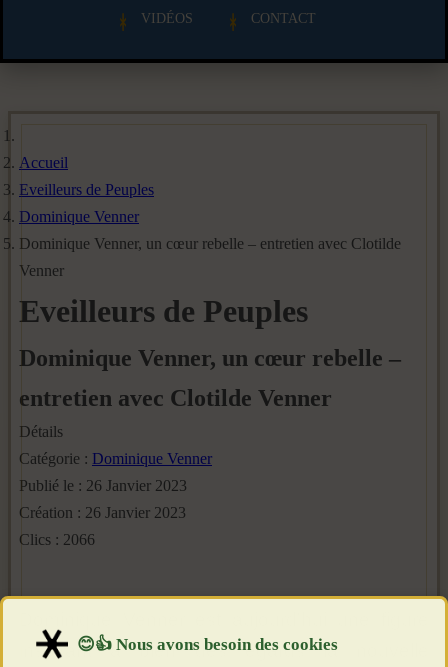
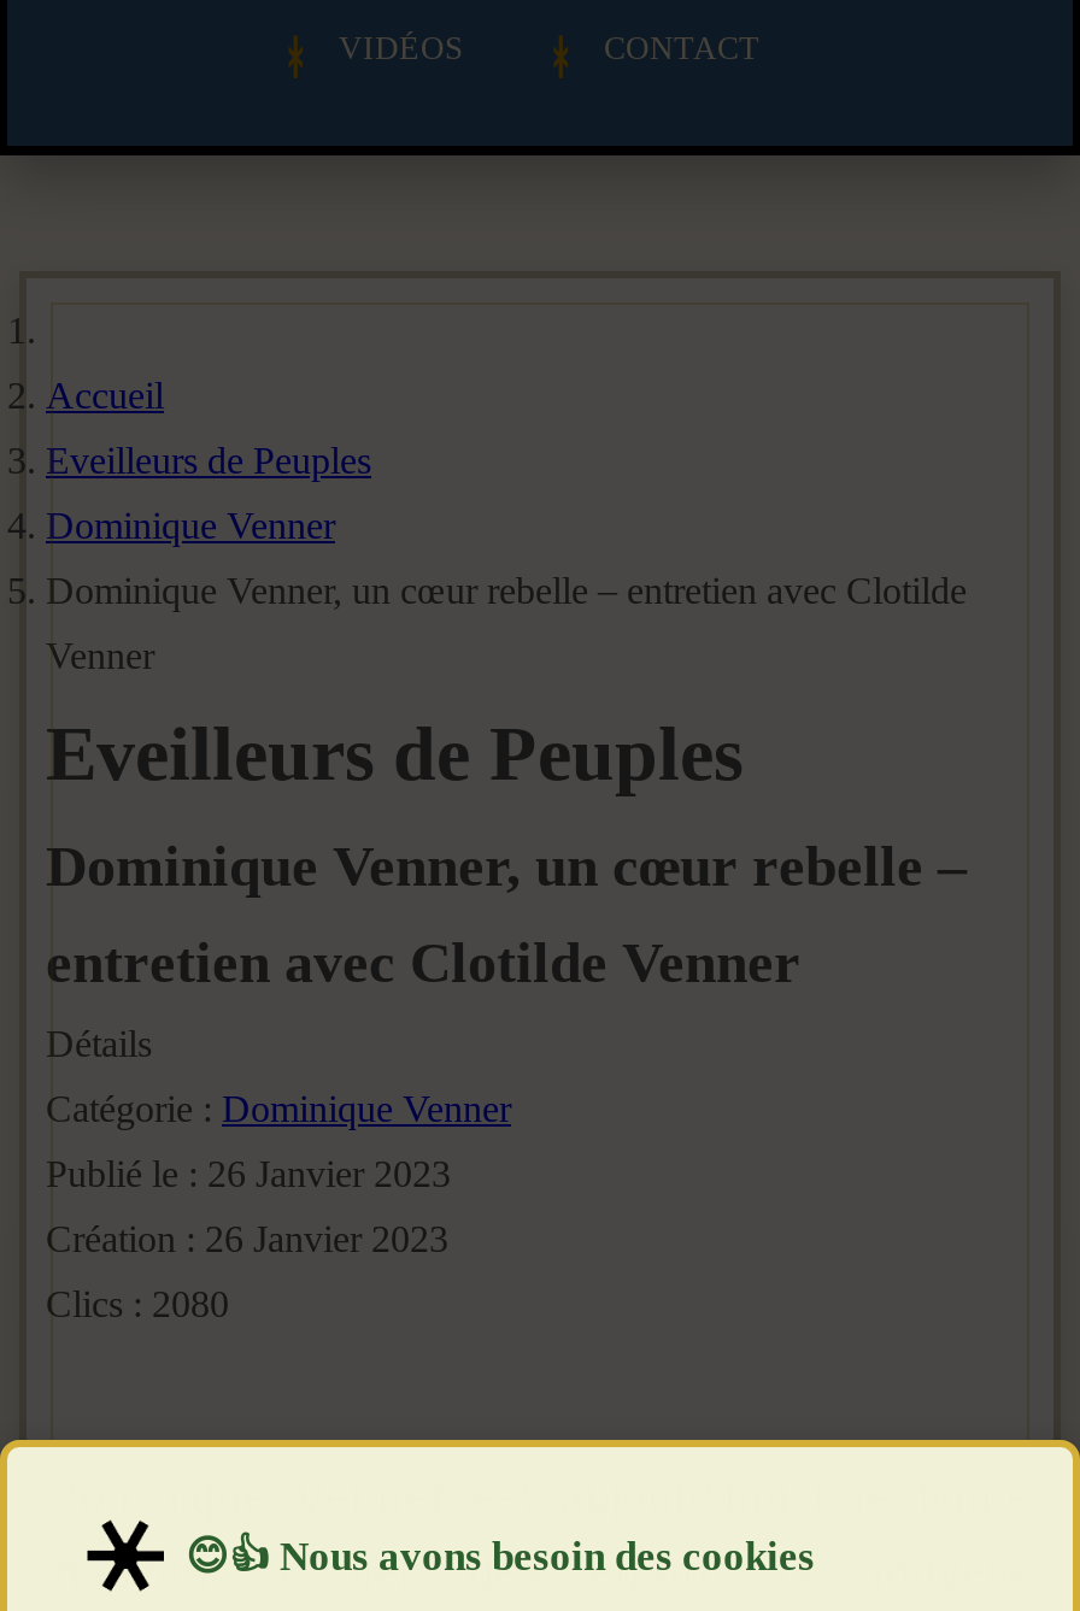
- Clics : 2066
+ Clics : 2080
